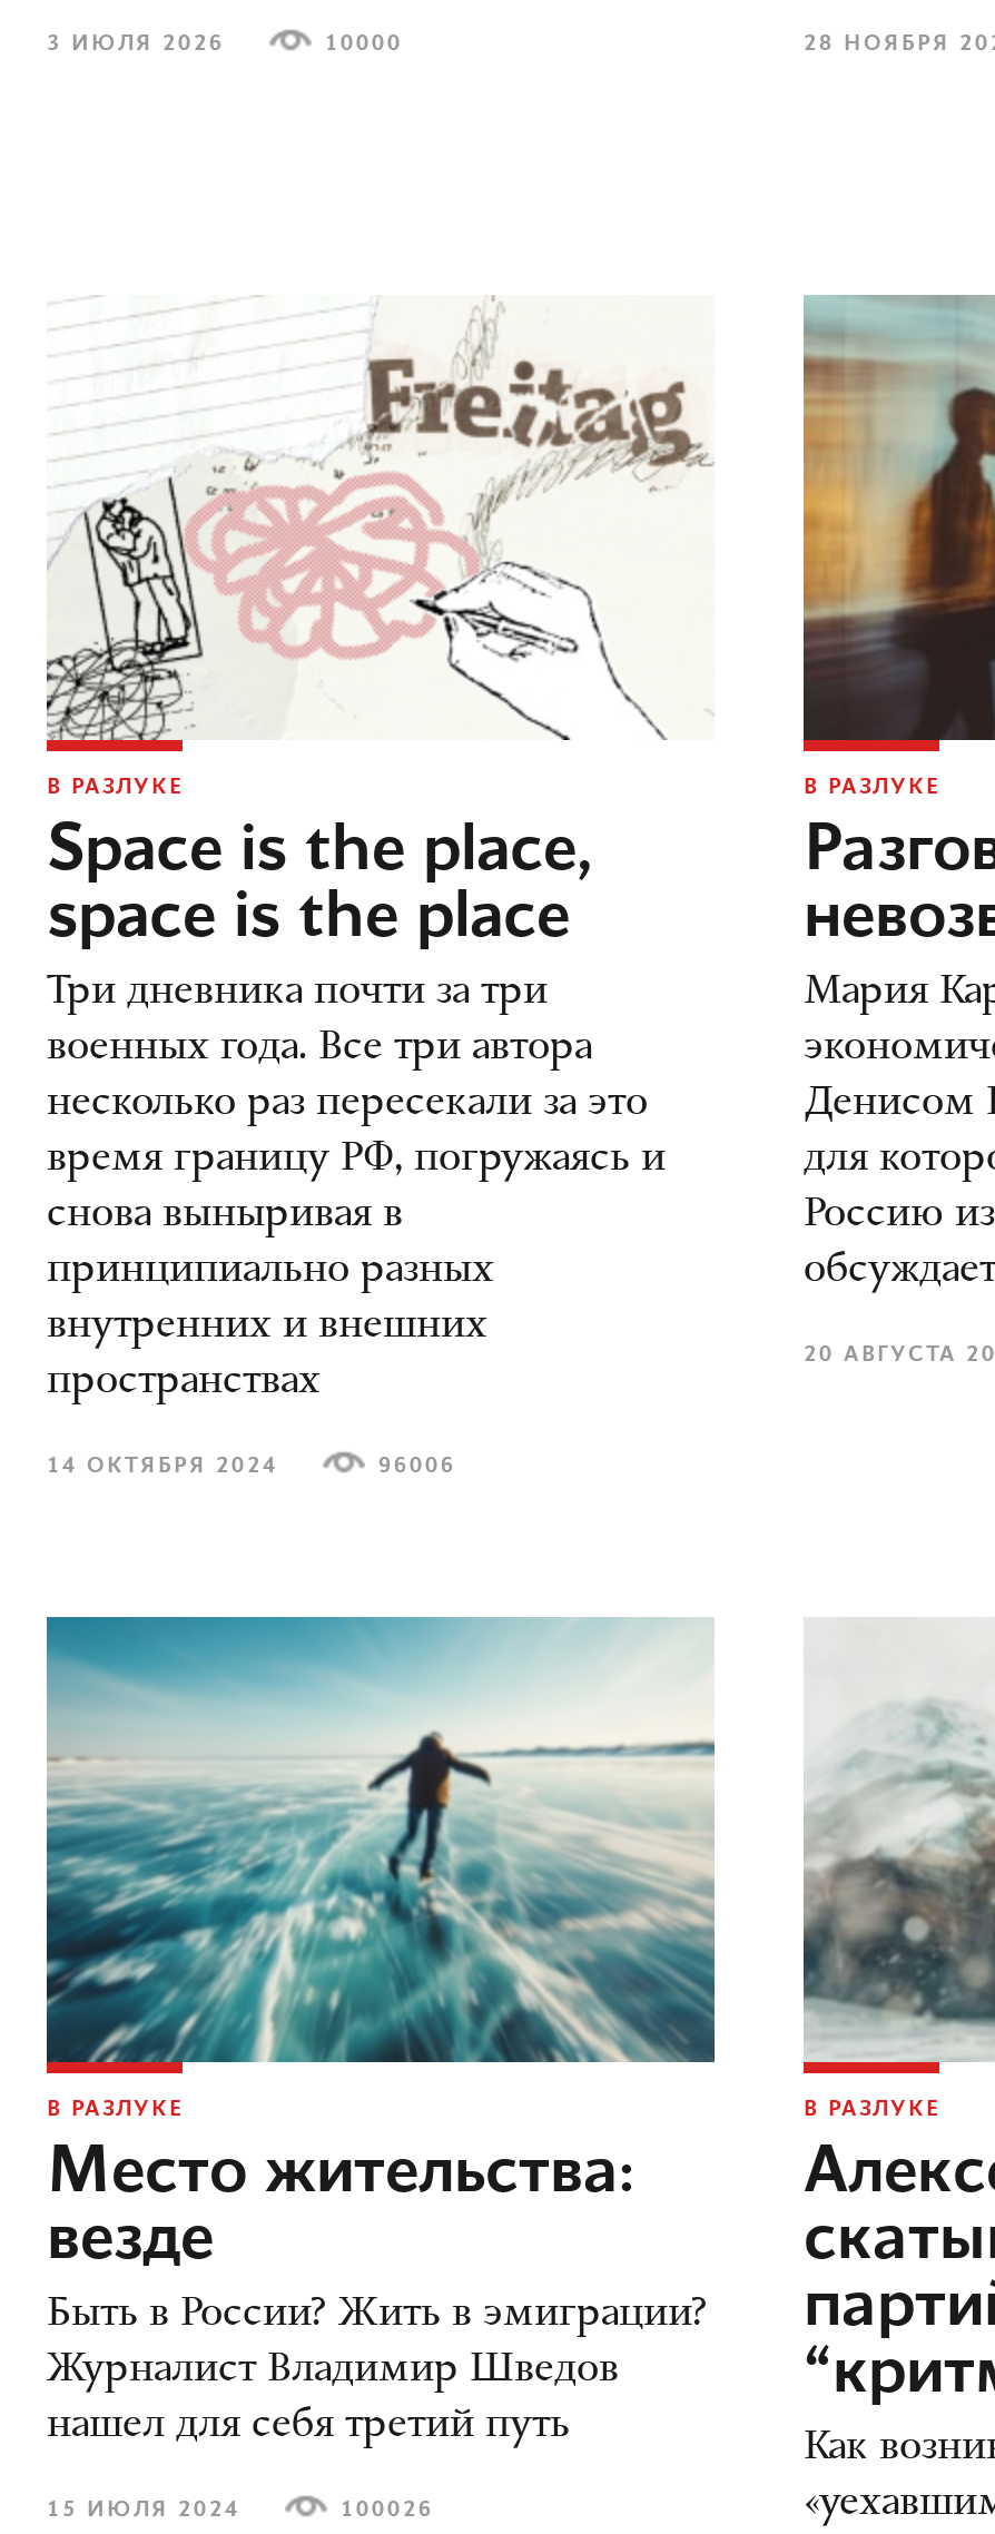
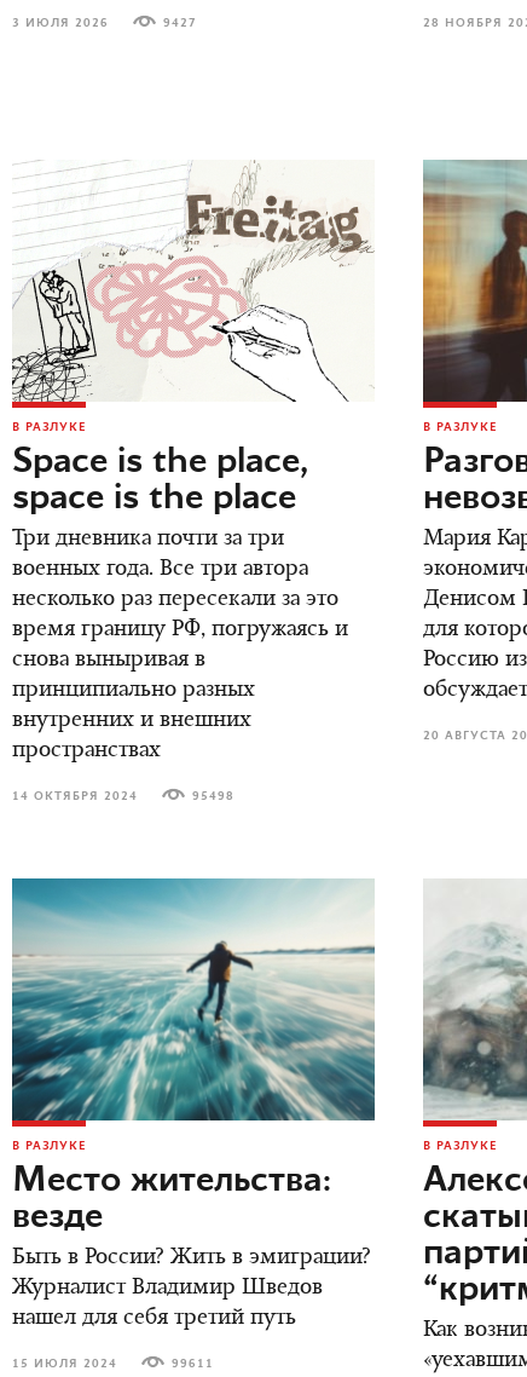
- 10000
+ 9427

- 96006
+ 95498

- 100026
+ 99611
